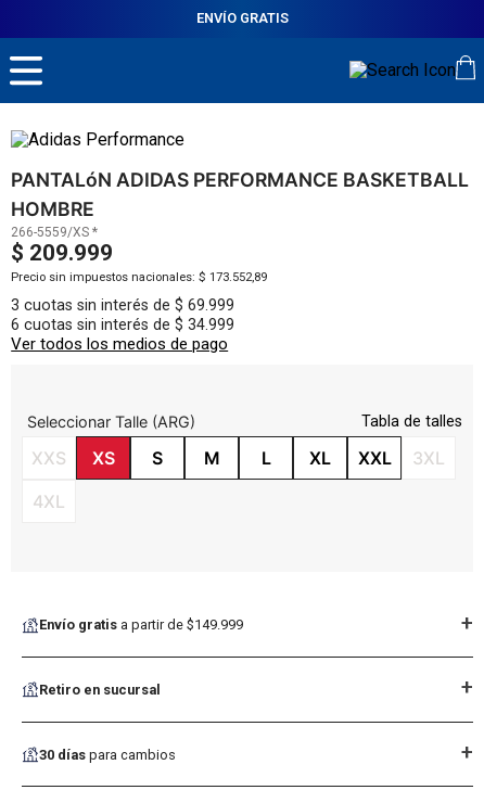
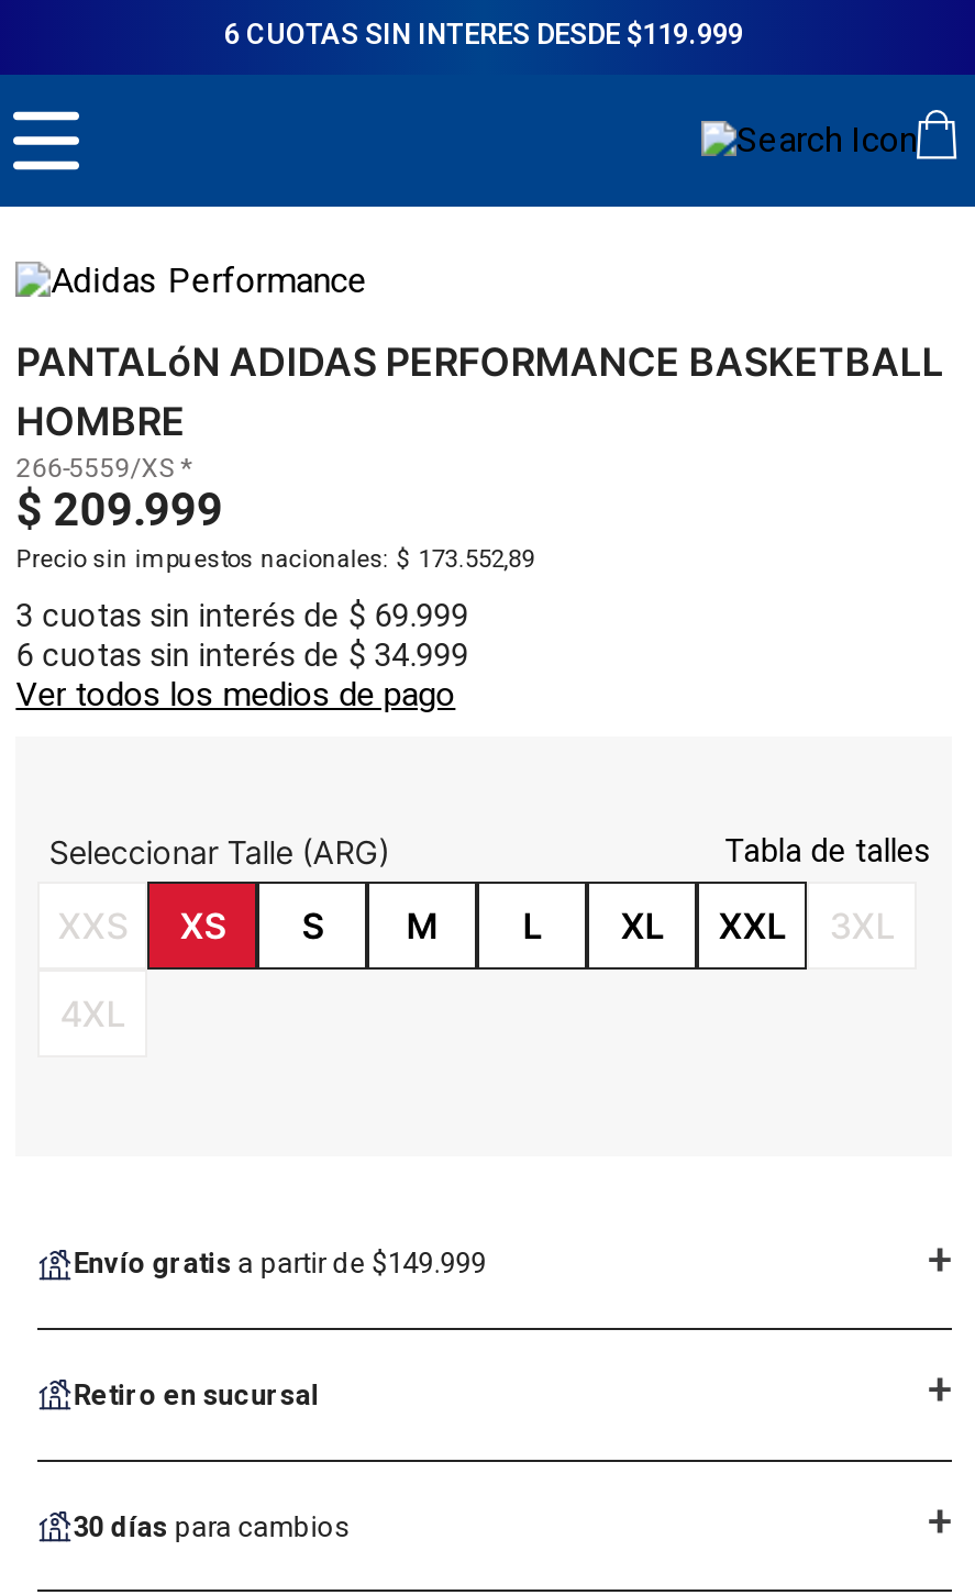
- ENVÍO GRATIS
+ 6 CUOTAS SIN INTERES DESDE $119.999
